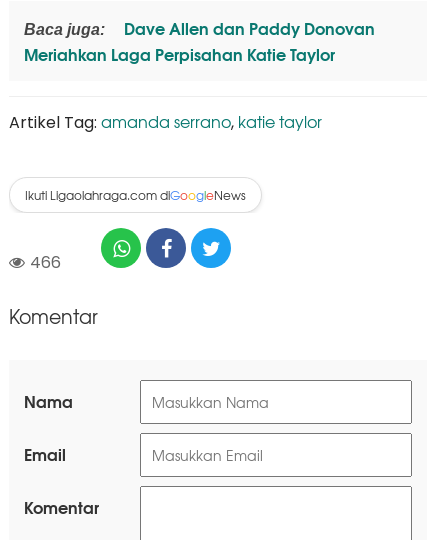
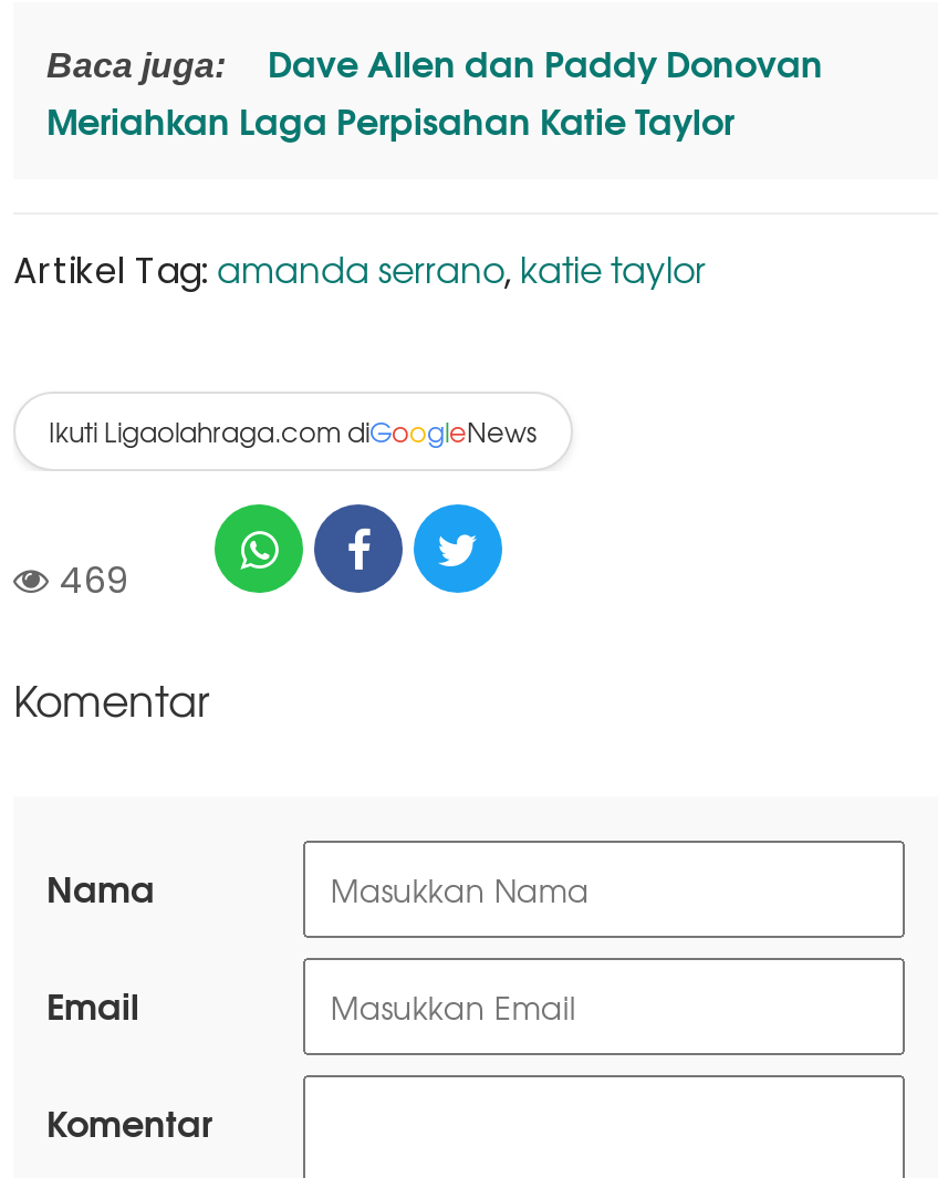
- 466
+ 469
